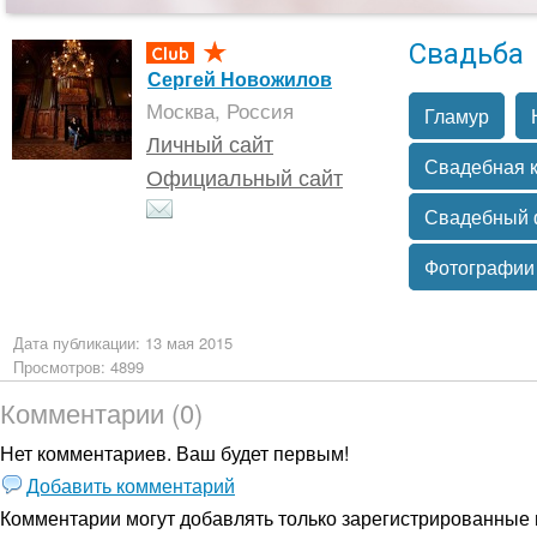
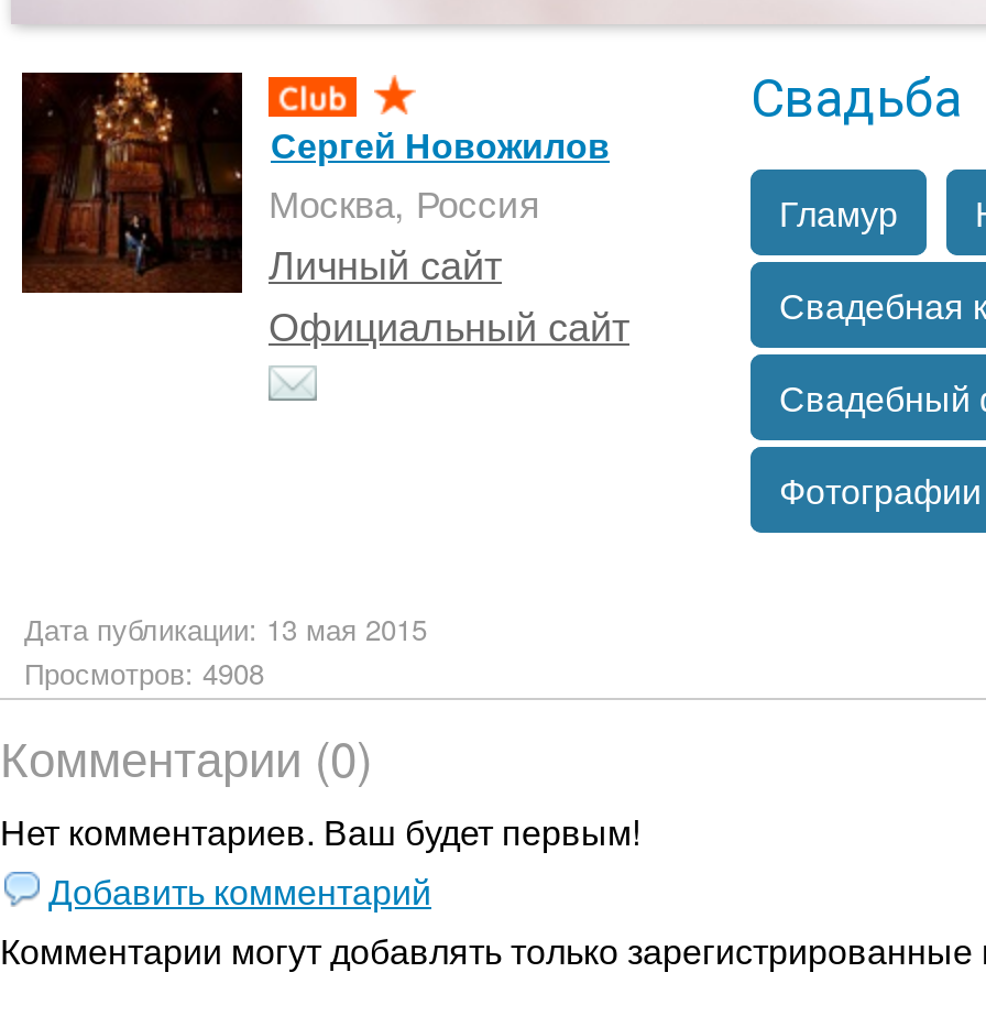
- Просмотров: 4899
+ Просмотров: 4908
